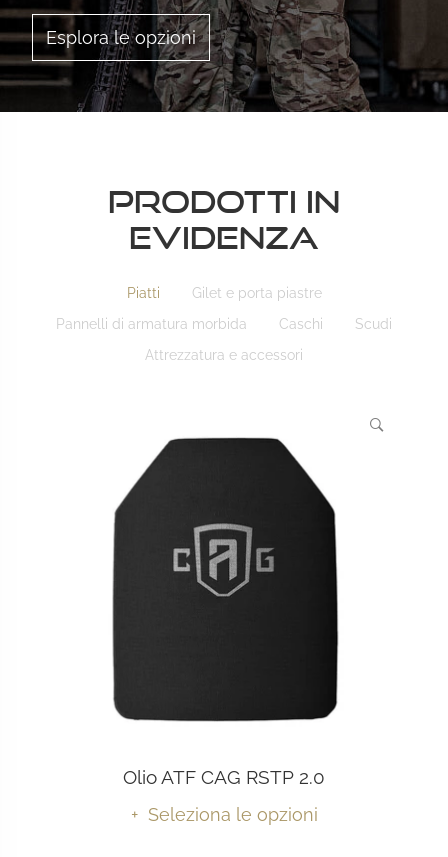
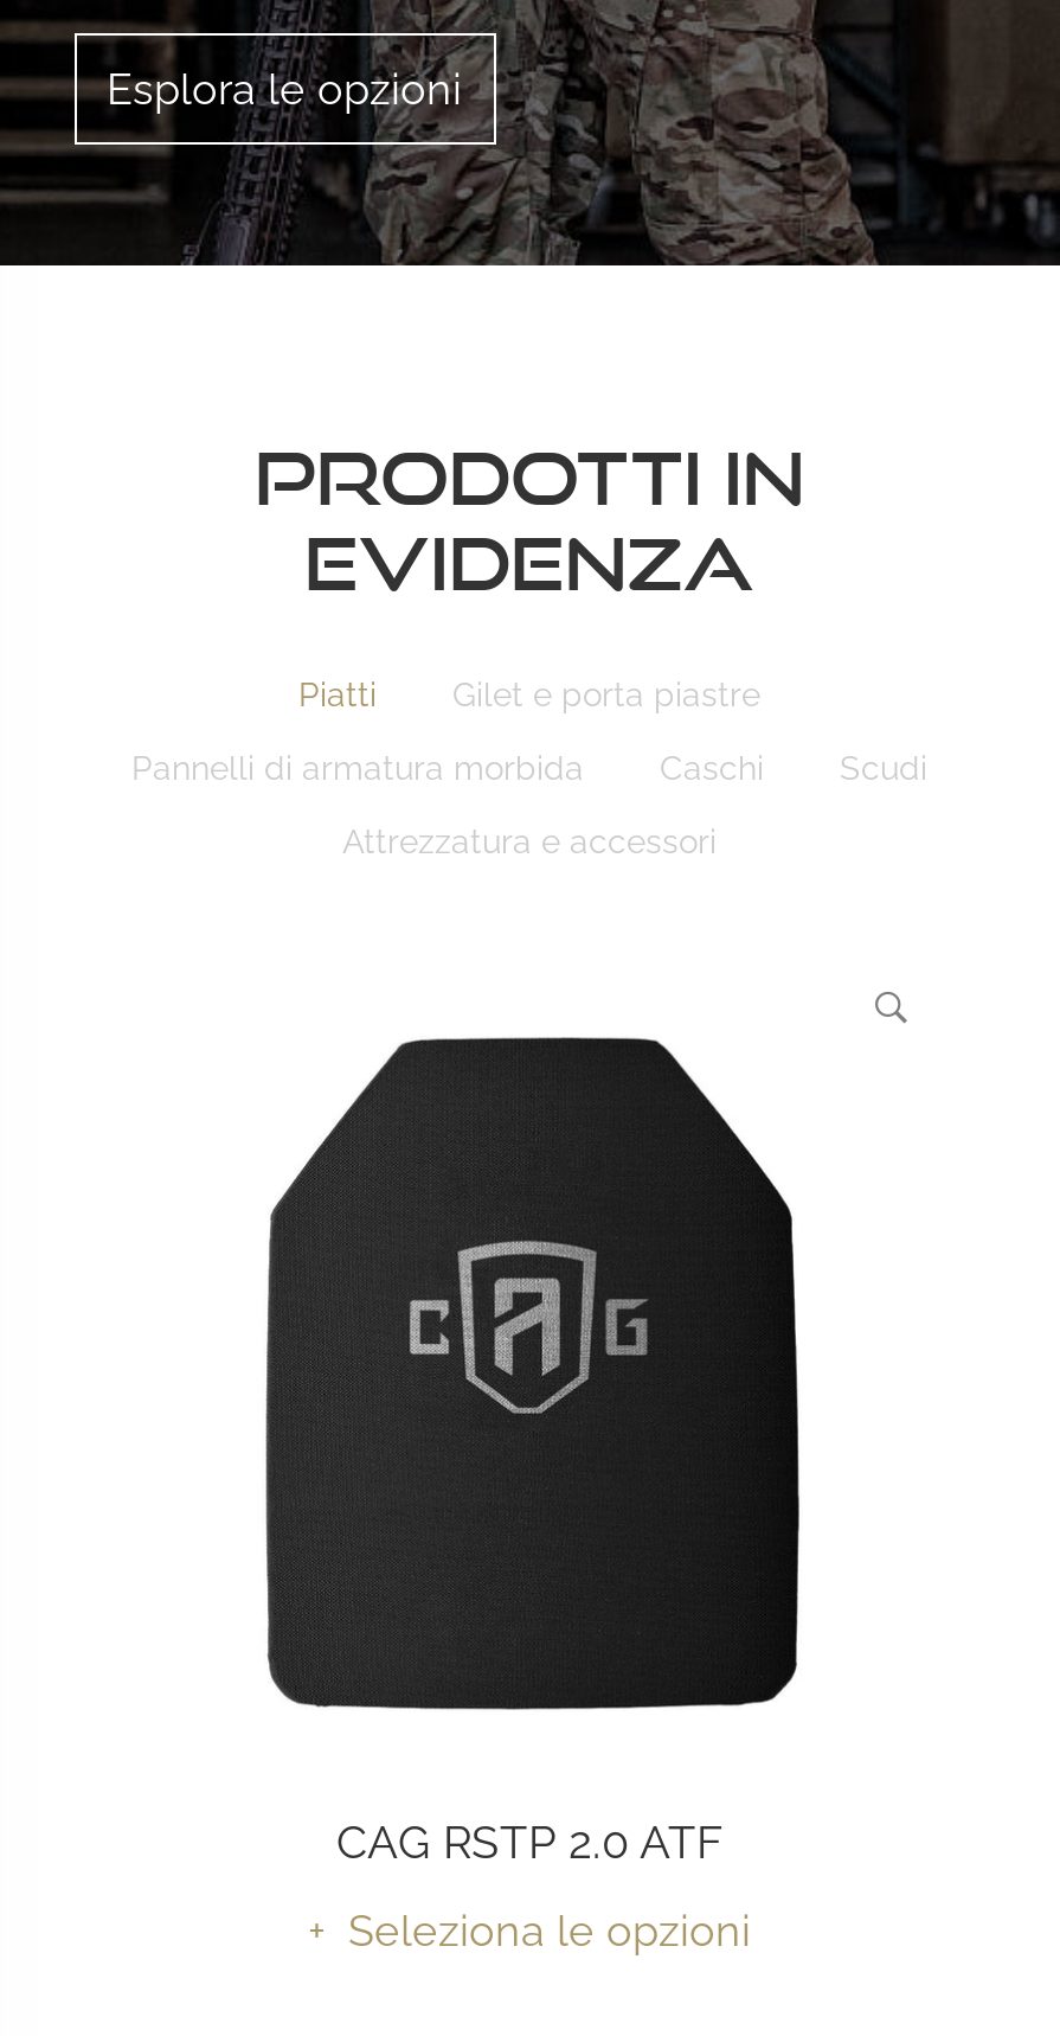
- Olio ATF CAG RSTP 2.0
+ CAG RSTP 2.0 ATF
